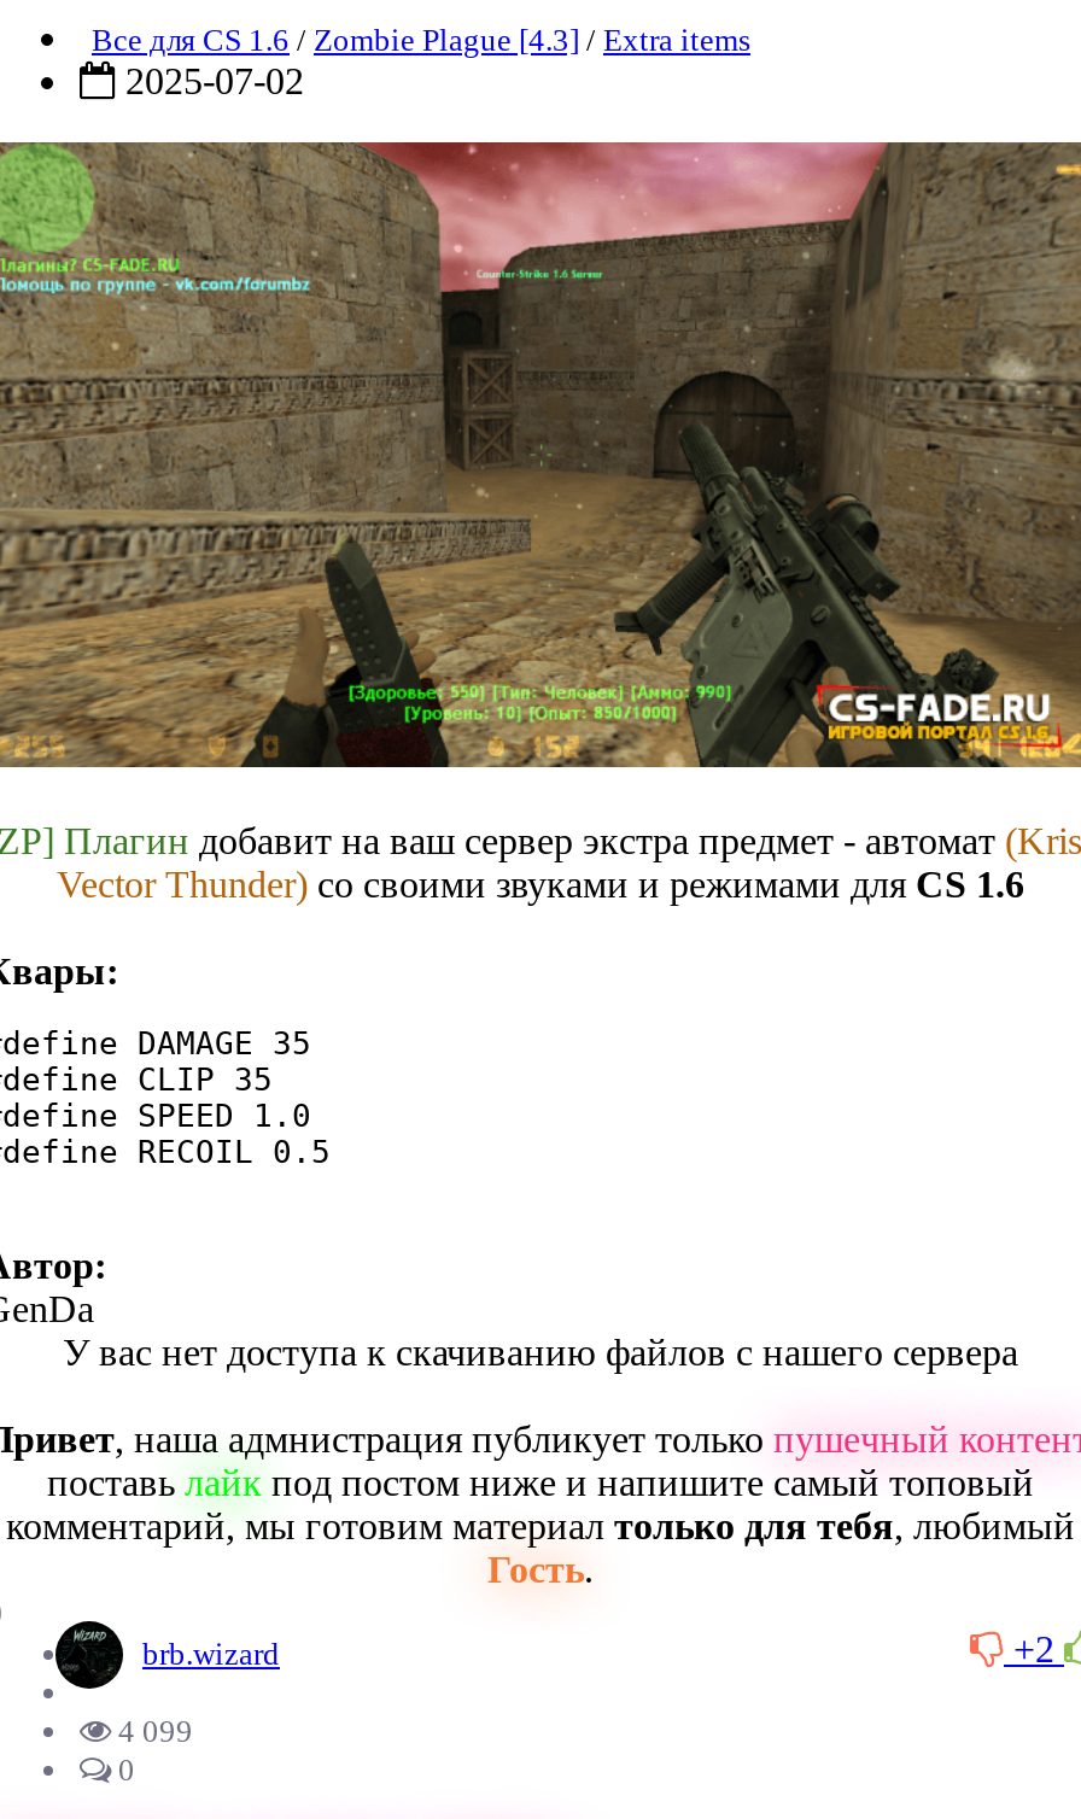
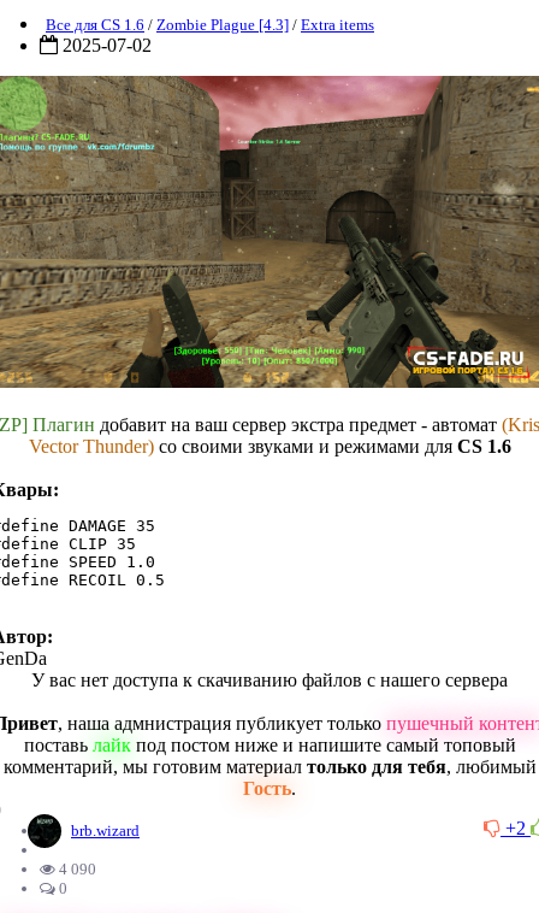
- 4 099
+ 4 090
